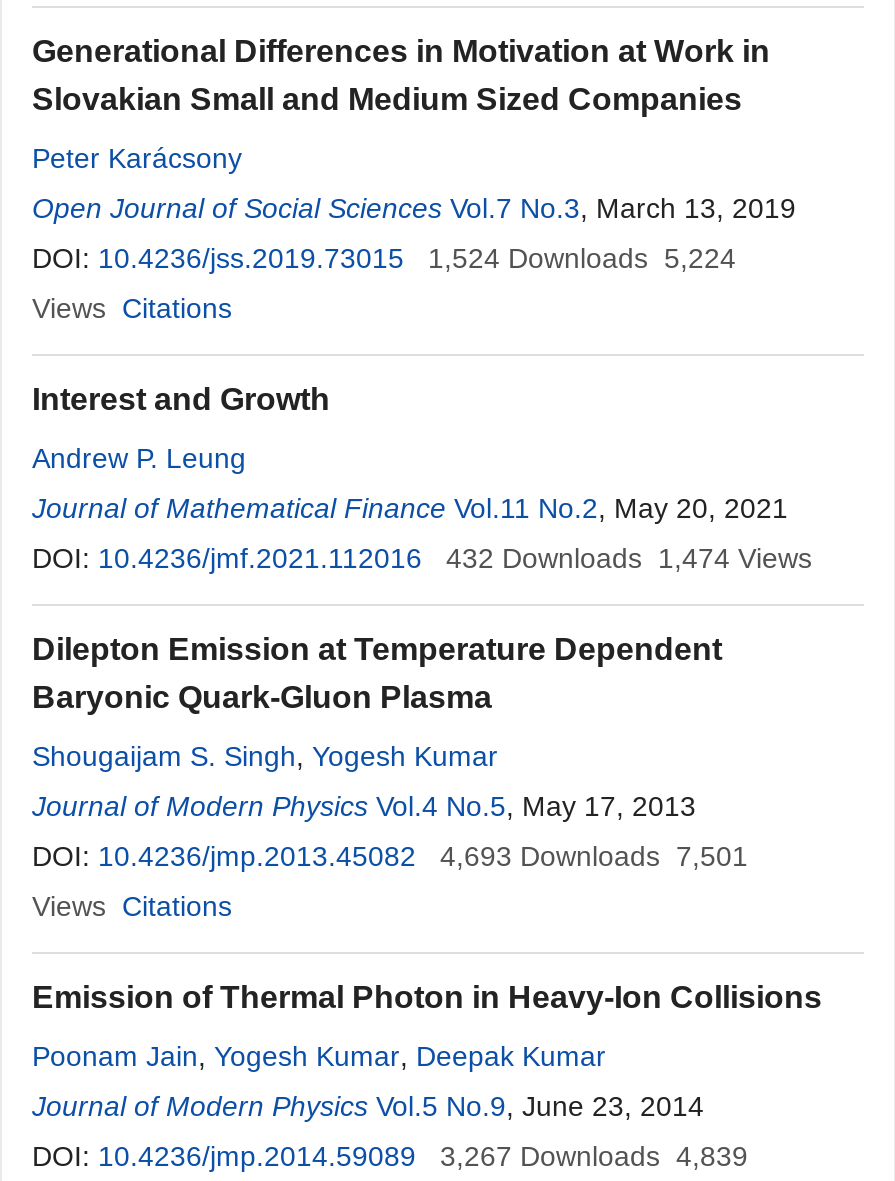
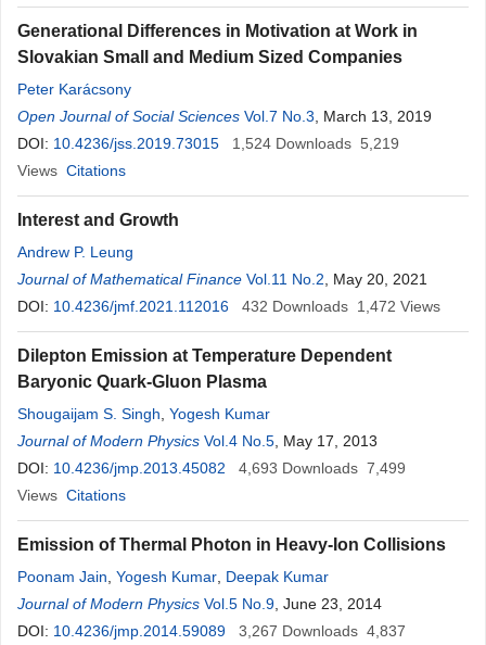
- DOI: 10.4236/jss.2019.73015 1,524 Downloads 5,224
+ DOI: 10.4236/jss.2019.73015 1,524 Downloads 5,219

- 432 Downloads 1,474 Views
+ 432 Downloads 1,472 Views

- DOI: 10.4236/jmp.2013.45082 4,693 Downloads 7,501
+ DOI: 10.4236/jmp.2013.45082 4,693 Downloads 7,499

- DOI: 10.4236/jmp.2014.59089 3,267 Downloads 4,839
+ DOI: 10.4236/jmp.2014.59089 3,267 Downloads 4,837
